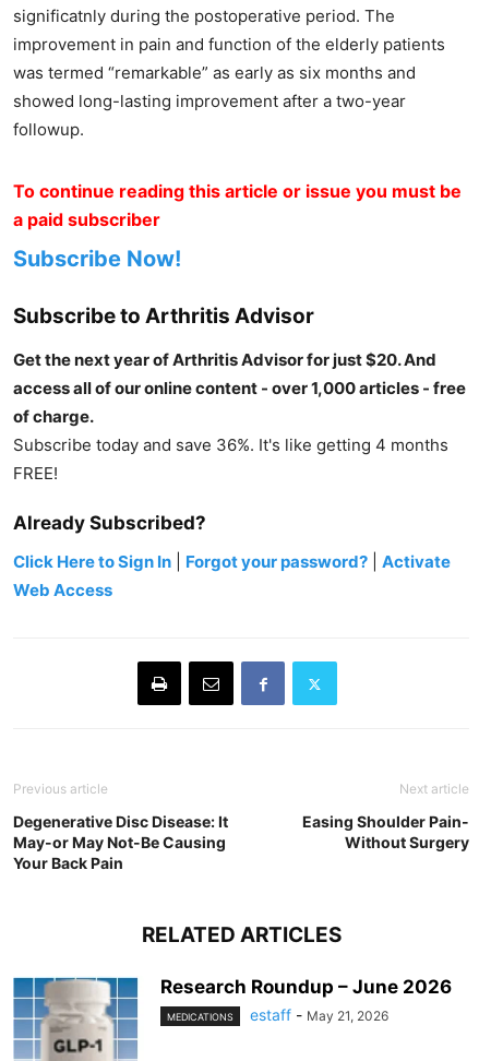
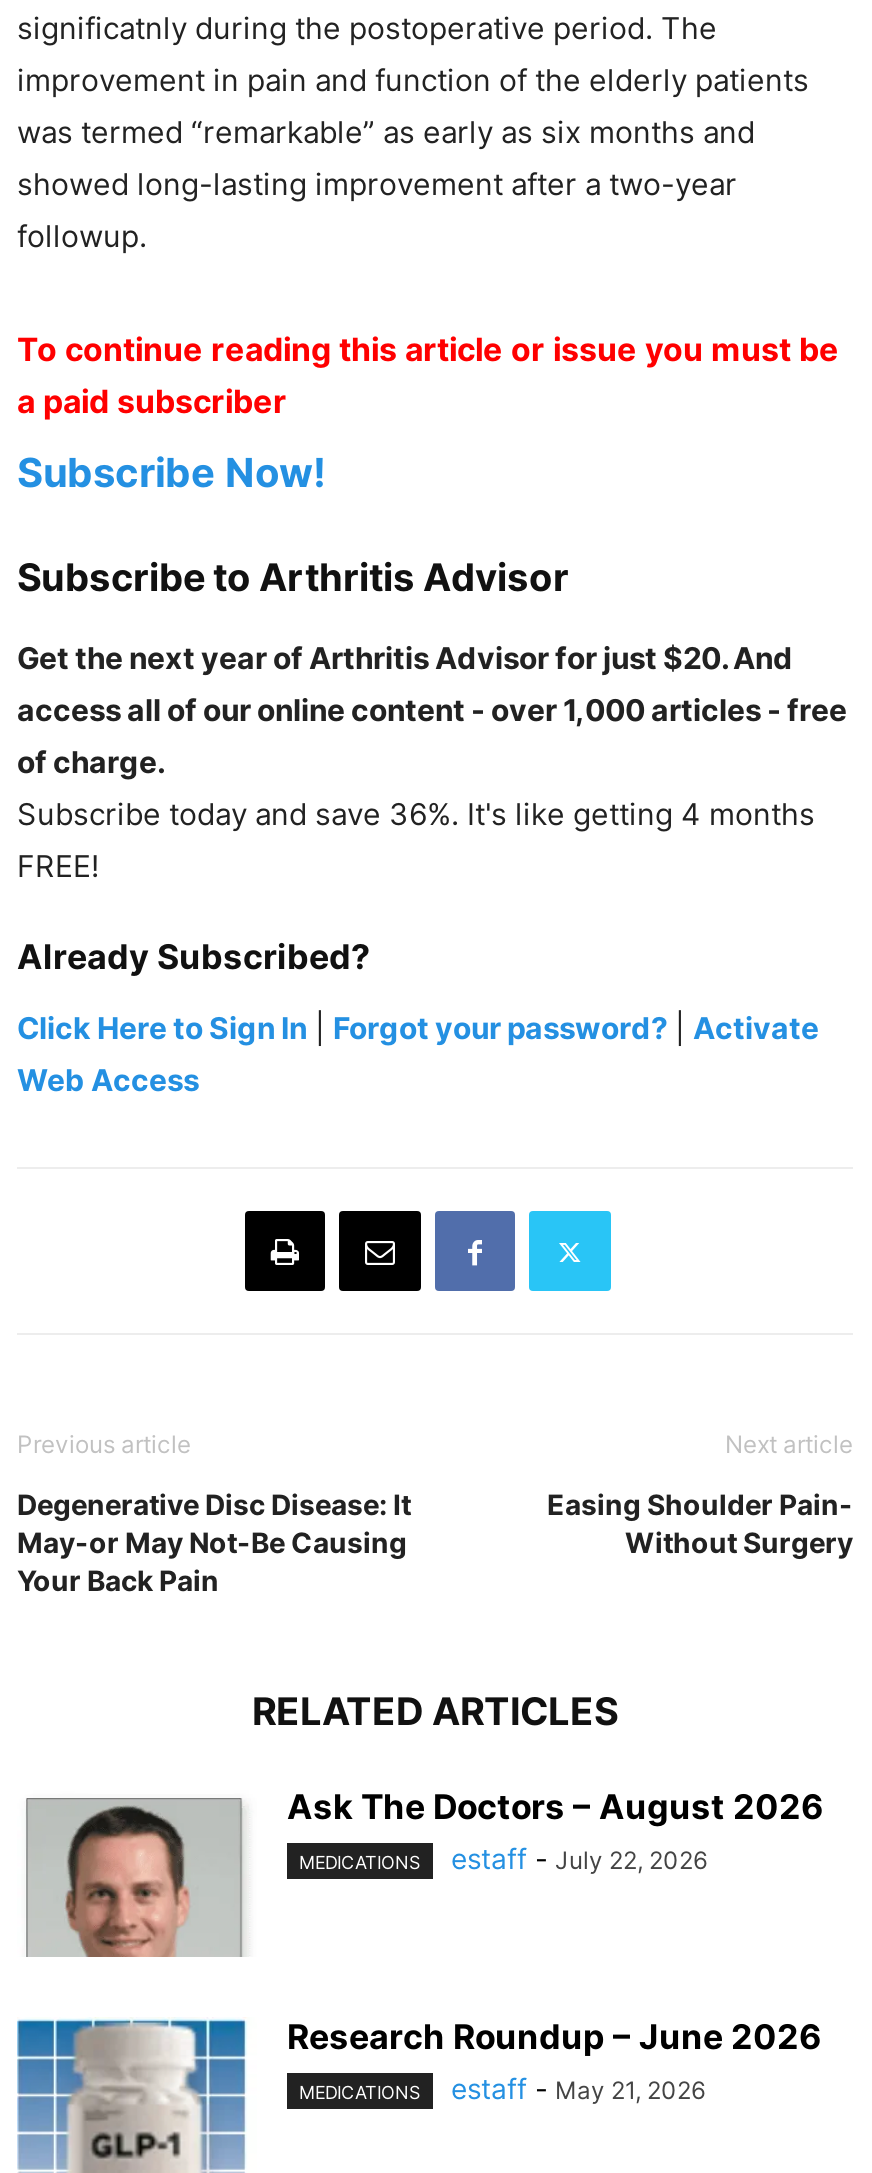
+ [image]
+ Ask The Doctors – August 2026
+ MEDICATIONS
+ estaff - July 22, 2026
